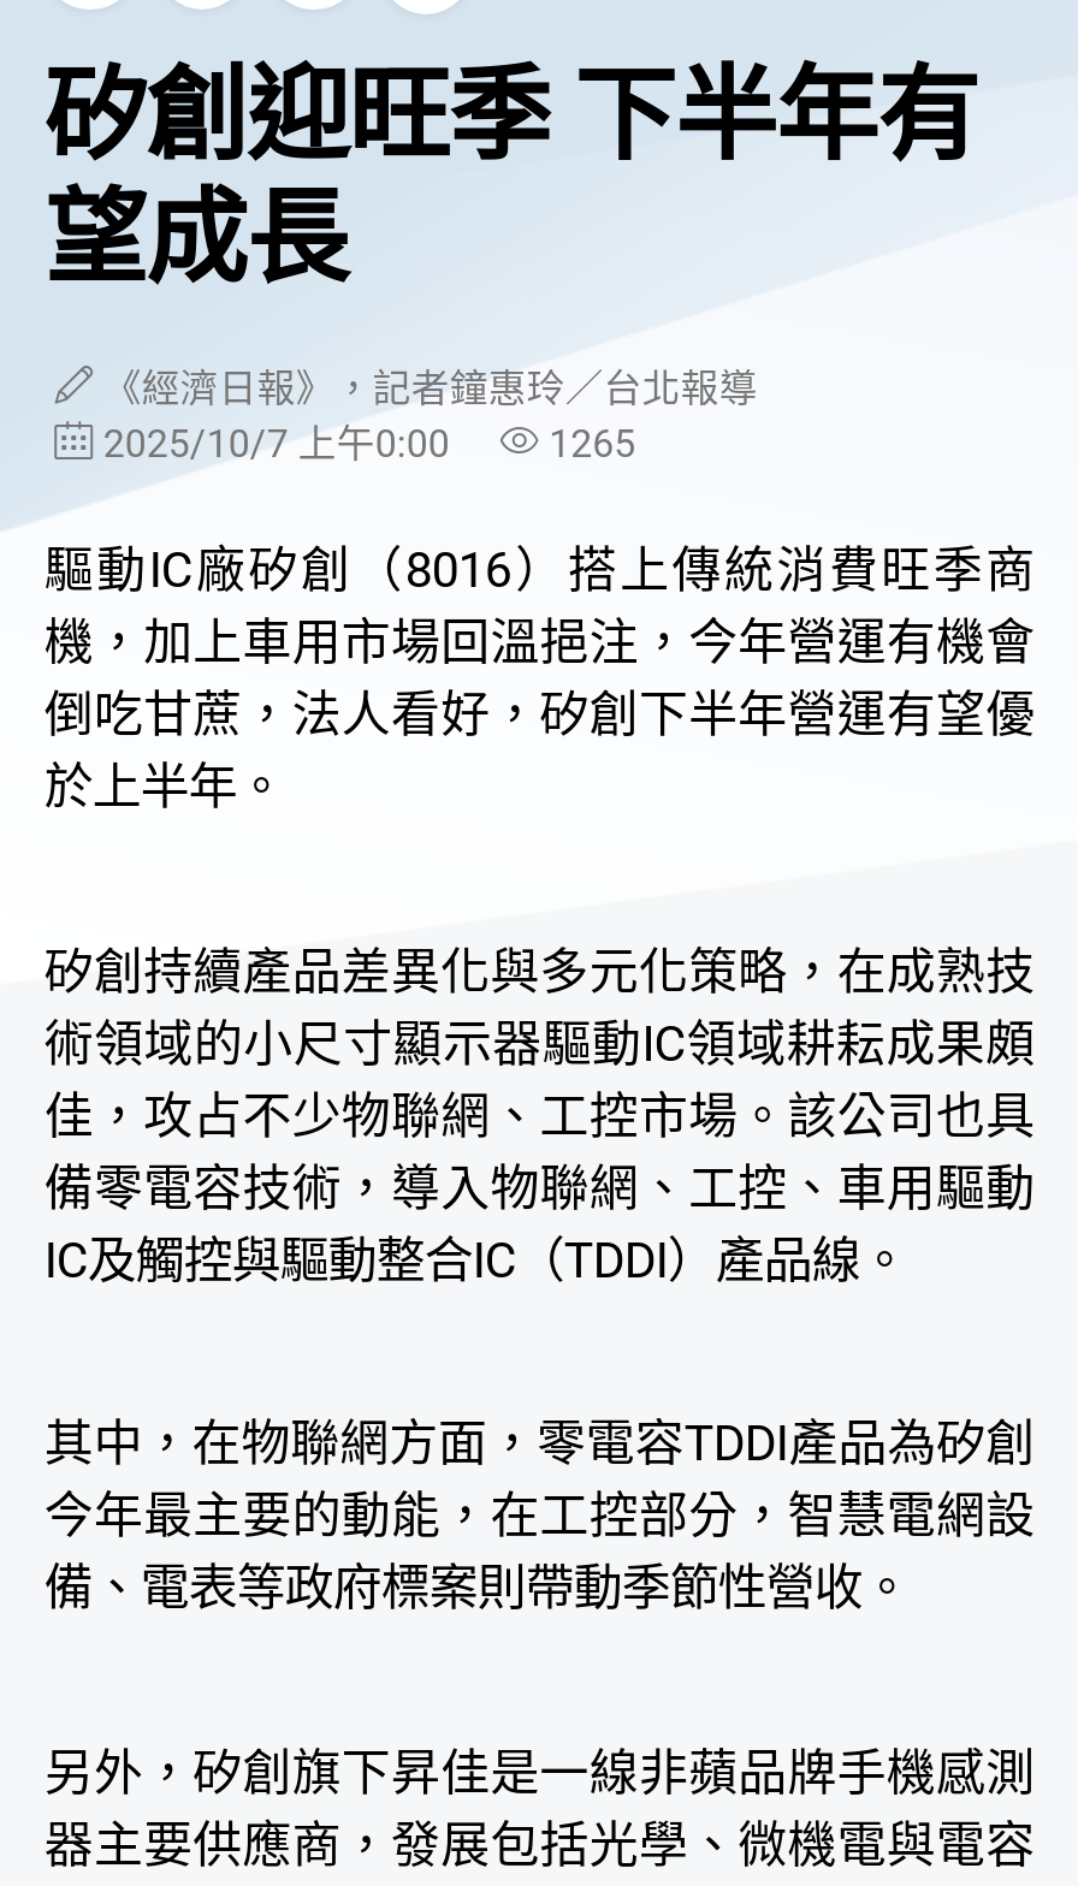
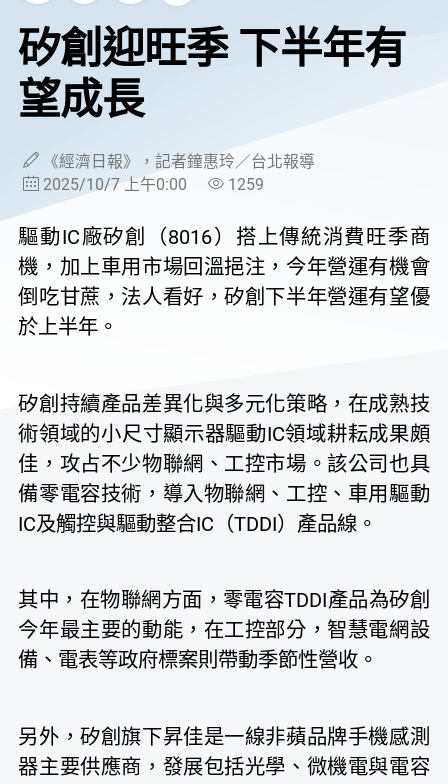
- 1265
+ 1259
